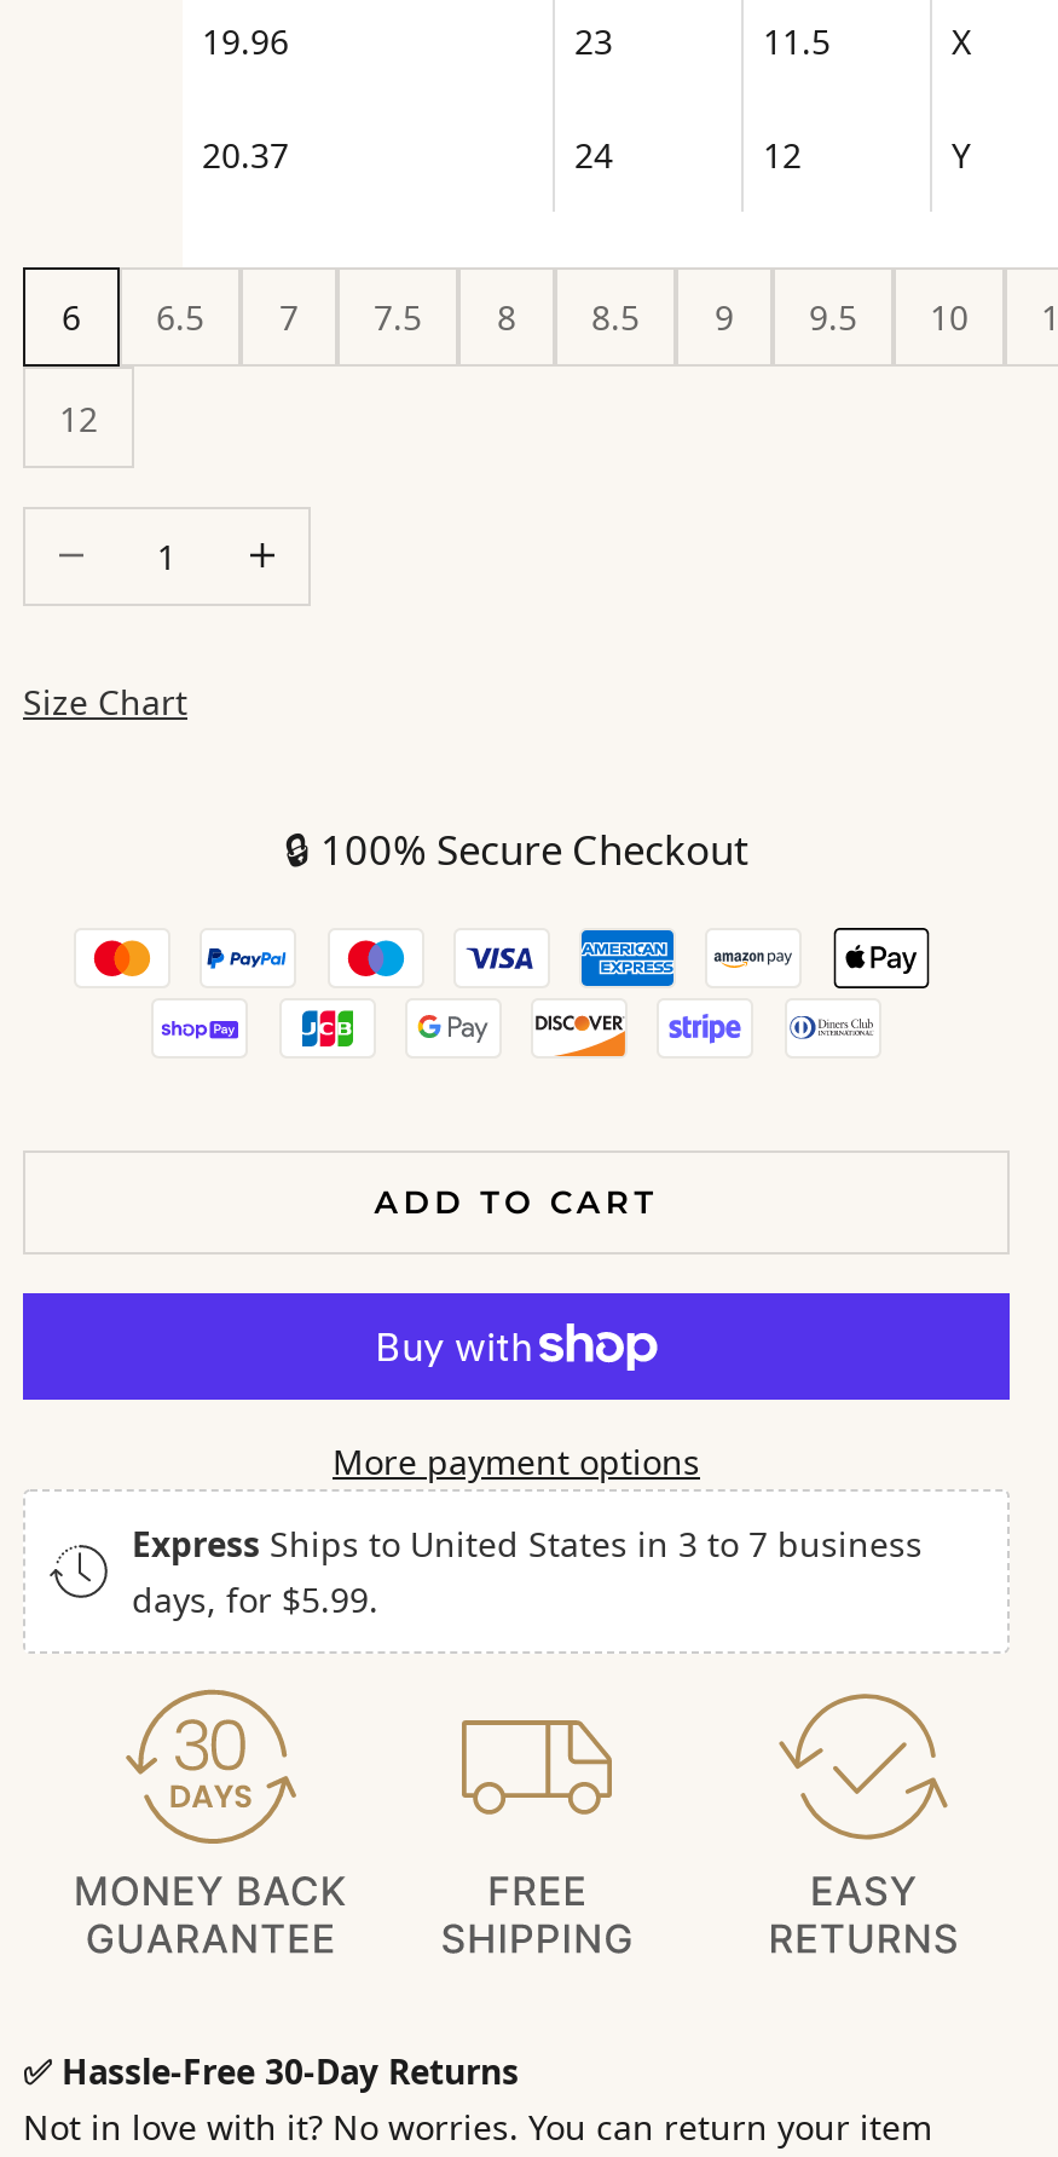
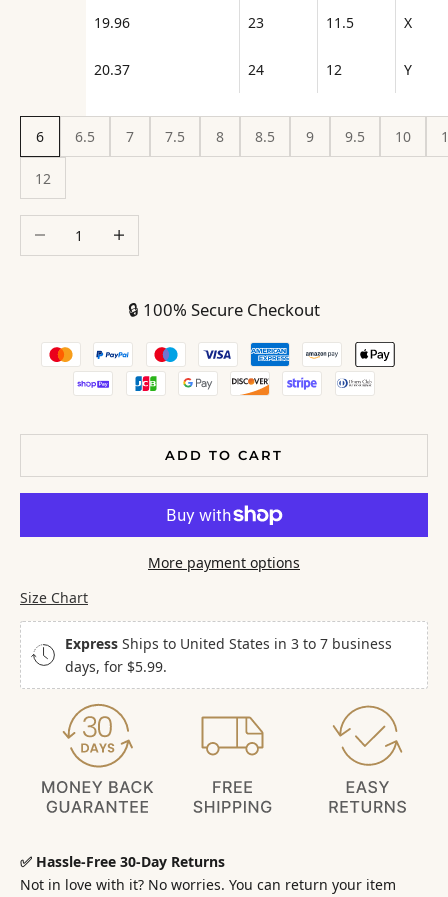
moved down: Size Chart

moved up: ADD TO CART | More payment options
